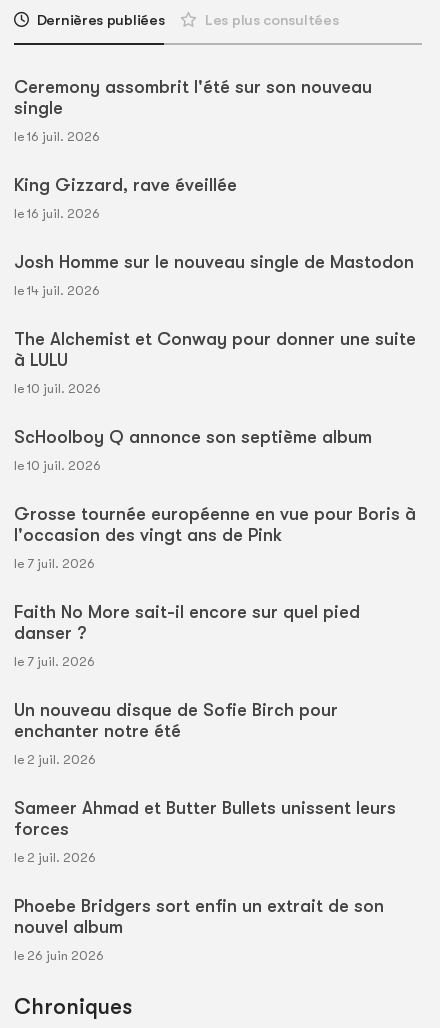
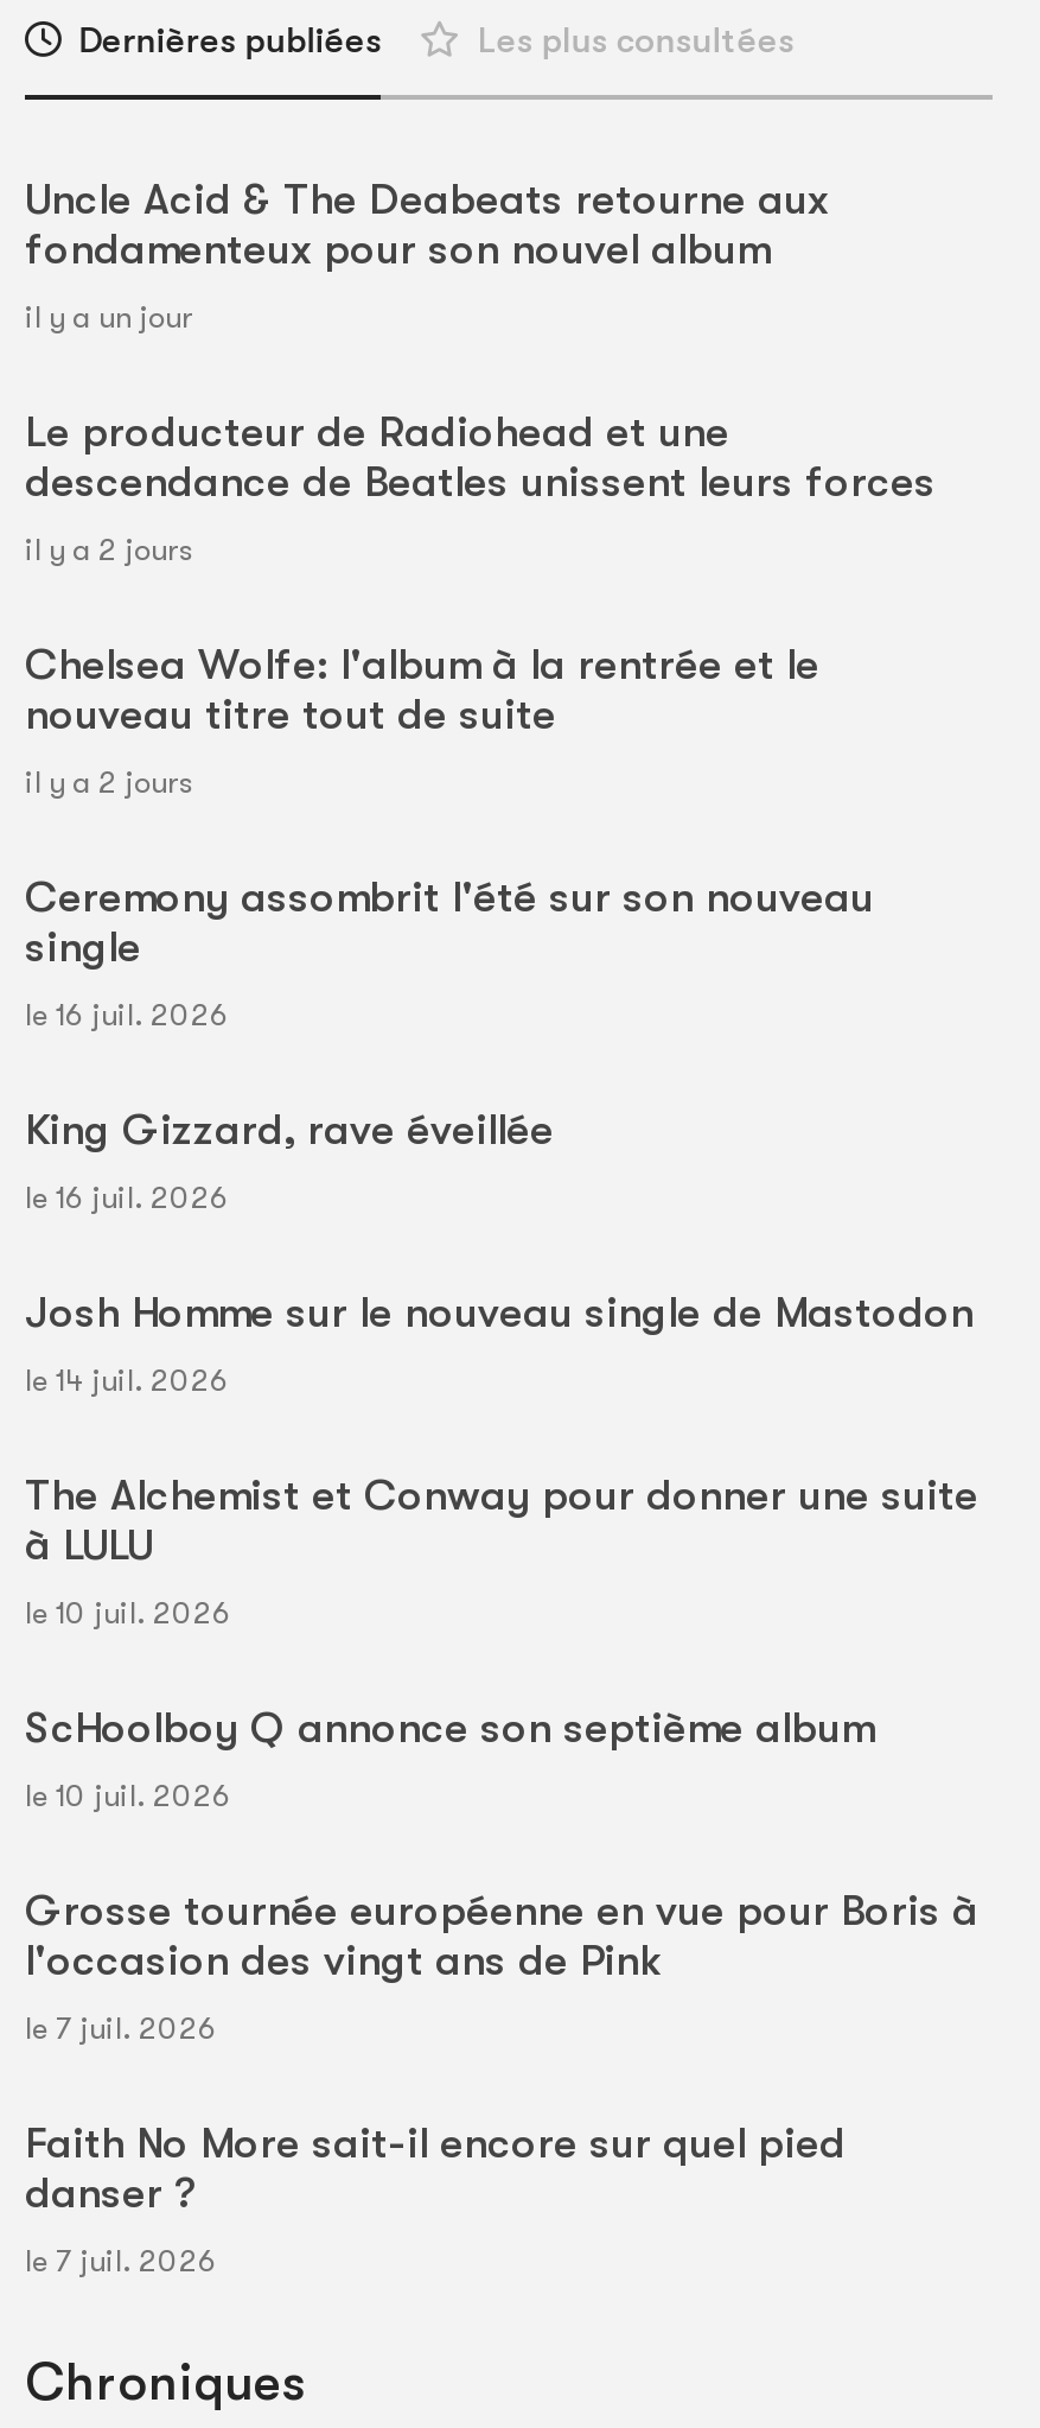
+ Uncle Acid & The Deabeats retourne aux
+ fondamenteux pour son nouvel album
+ il y a un jour
+ Le producteur de Radiohead et une
+ descendance de Beatles unissent leurs forces
+ il y a 2 jours
+ Chelsea Wolfe: l'album à la rentrée et le
+ nouveau titre tout de suite
+ il y a 2 jours

moved down: Ceremony assombrit l'été sur son nouveau | single | le 16 juil. 2026 | ... | danser ? | le 7 juil. 2026

- Un nouveau disque de Sofie Birch pour
- enchanter notre été
- le 2 juil. 2026
- Sameer Ahmad et Butter Bullets unissent leurs
- forces
- le 2 juil. 2026
- Phoebe Bridgers sort enfin un extrait de son
- nouvel album
- le 26 juin 2026
